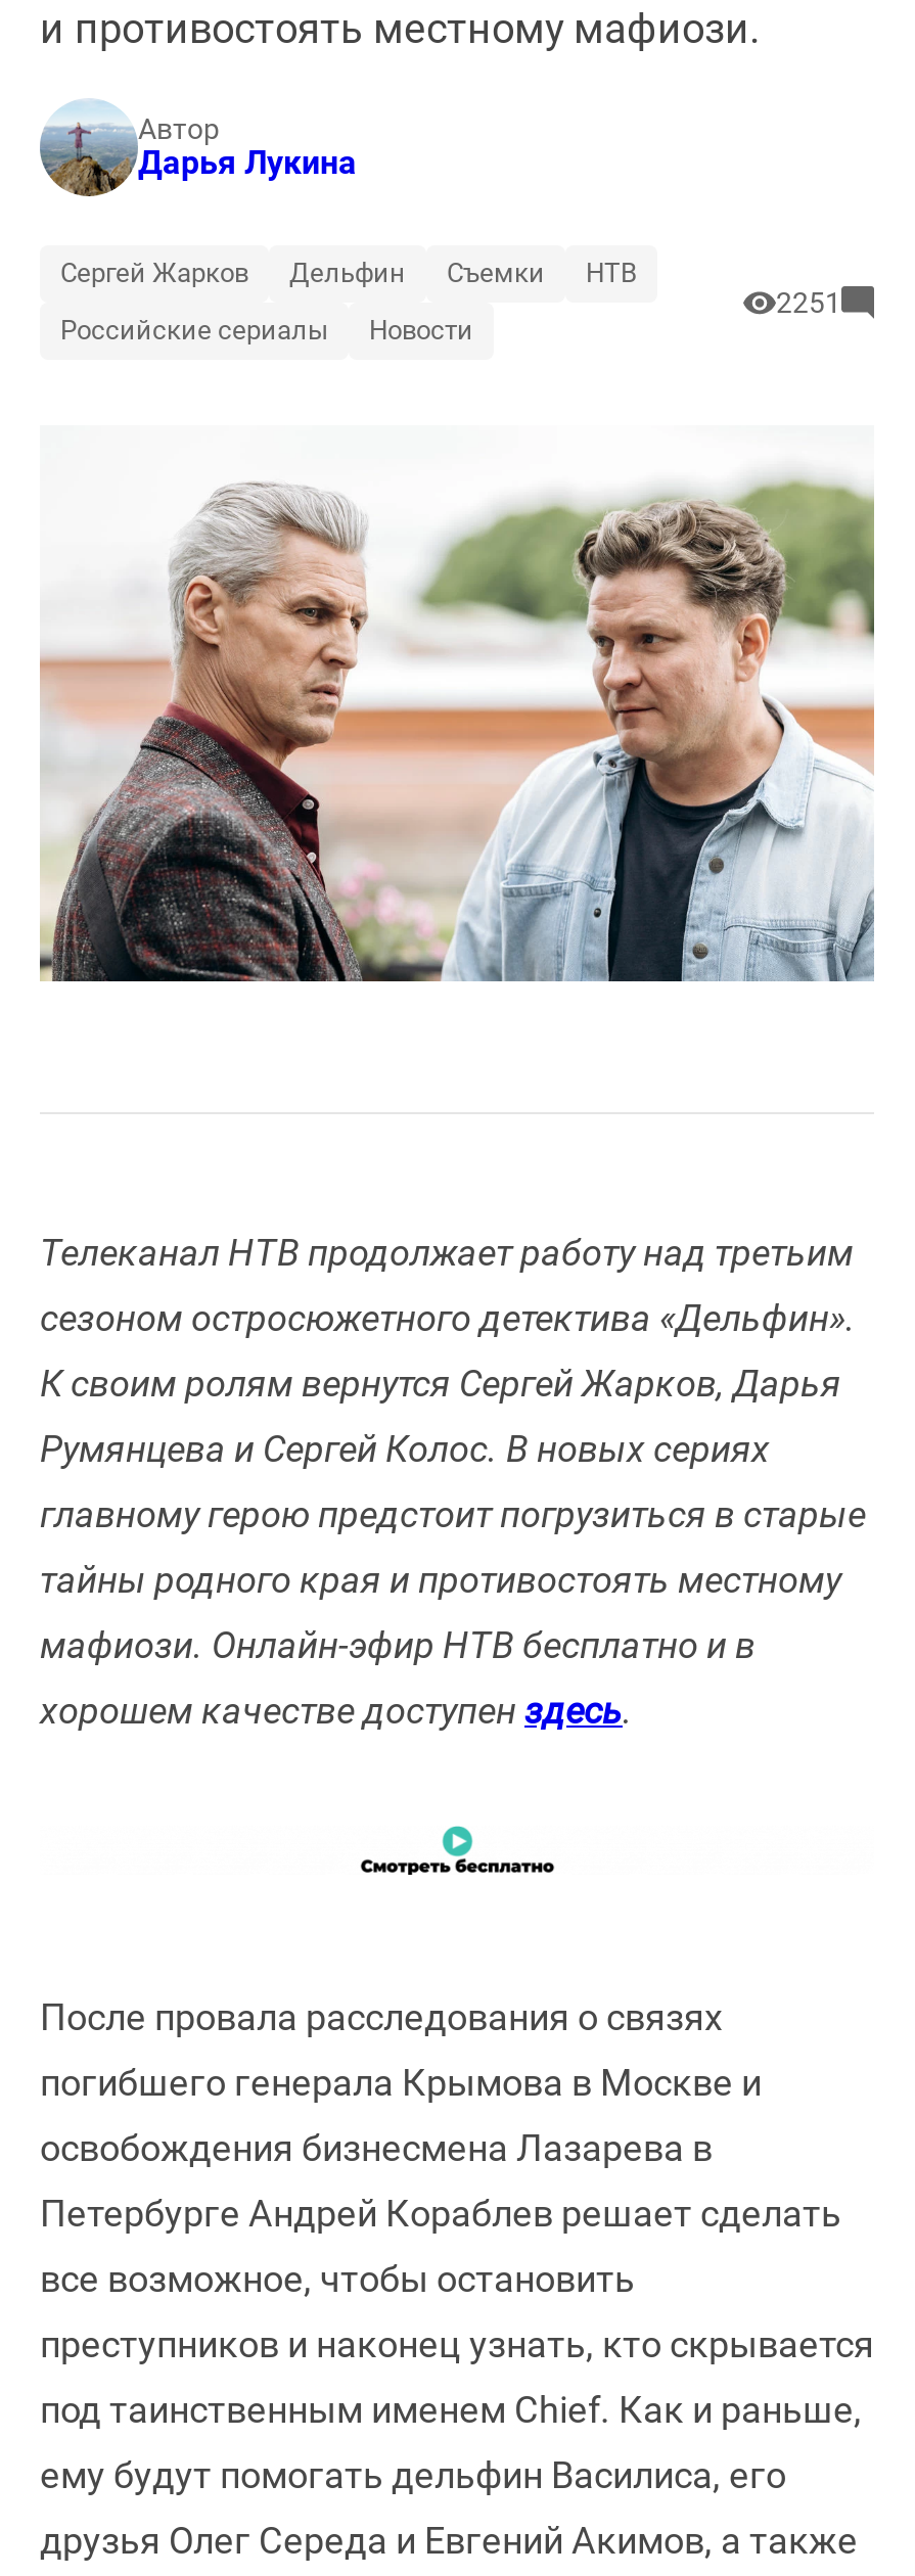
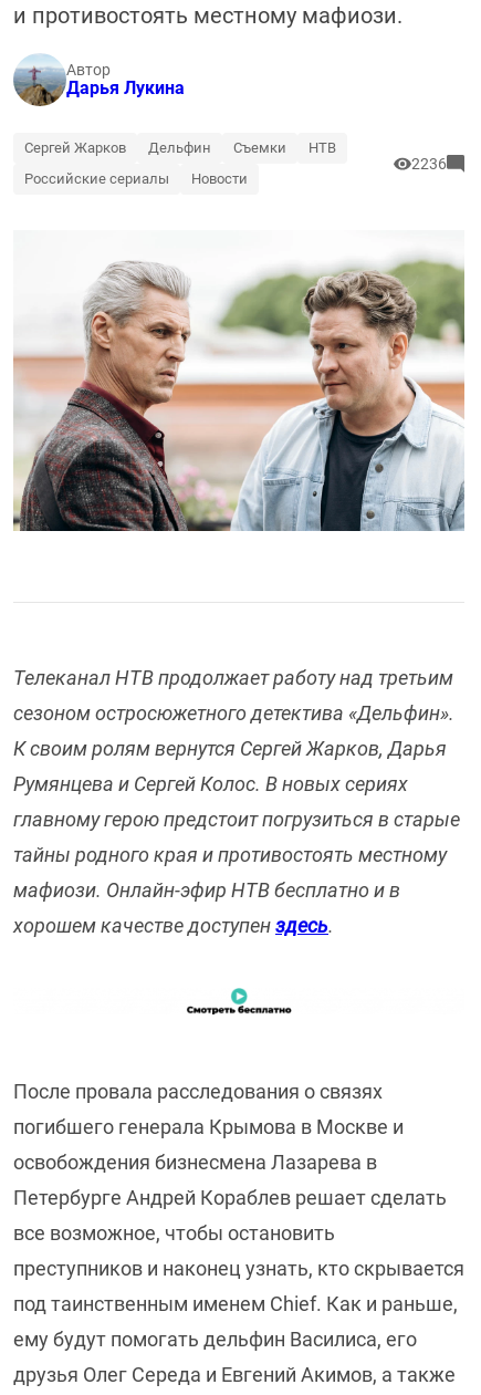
- 2251
+ 2236
